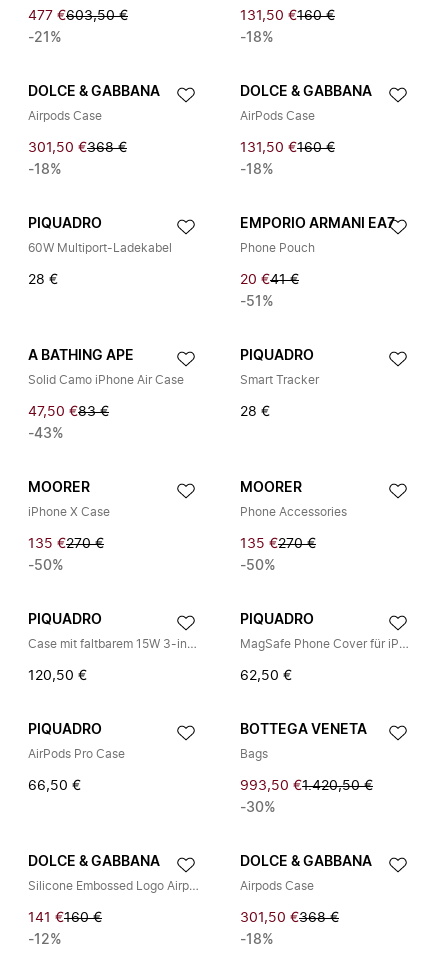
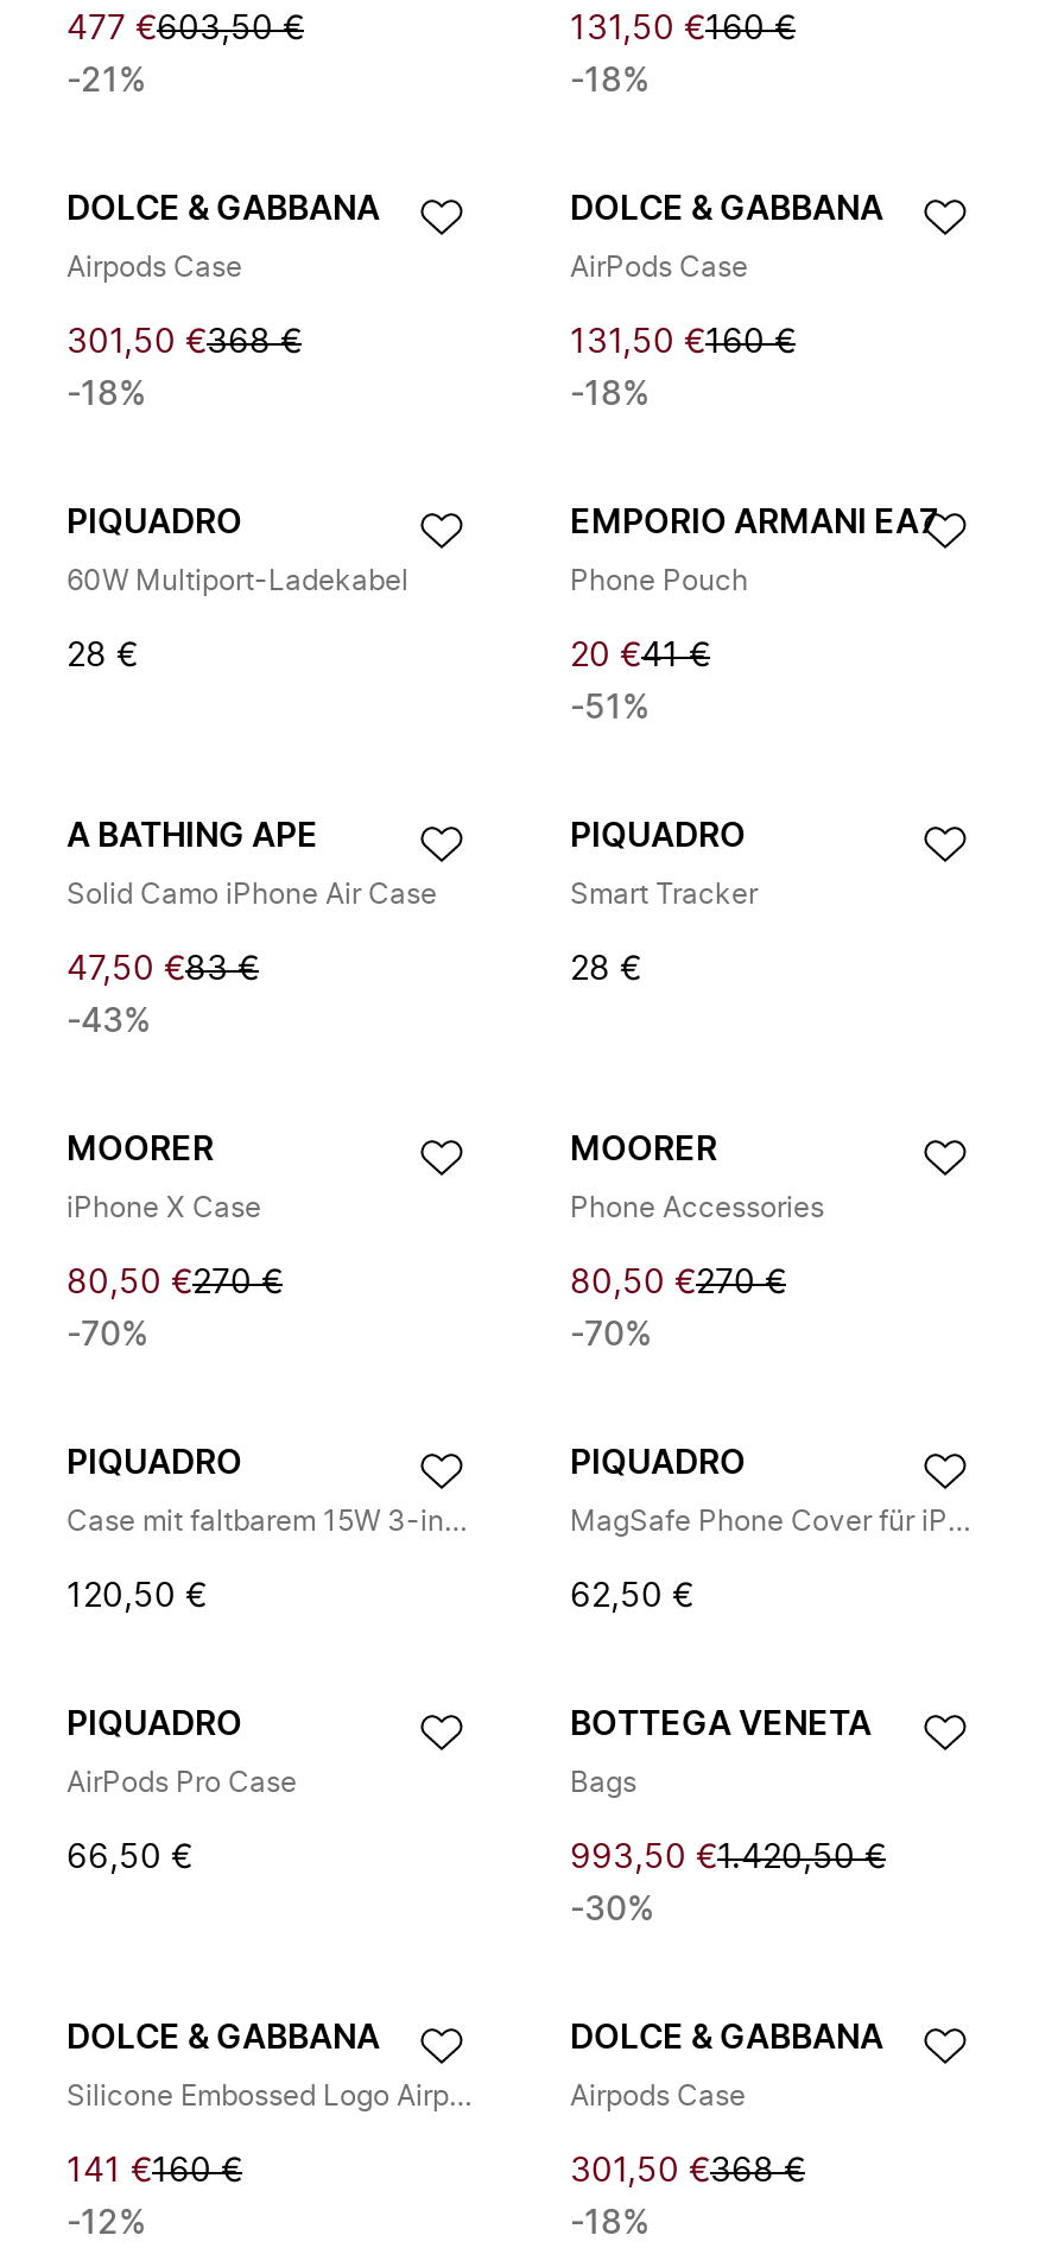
- 135 €270 €
+ 80,50 €270 €

- 135 €270 €
+ 80,50 €270 €

- -50%
+ -70%

- -50%
+ -70%
